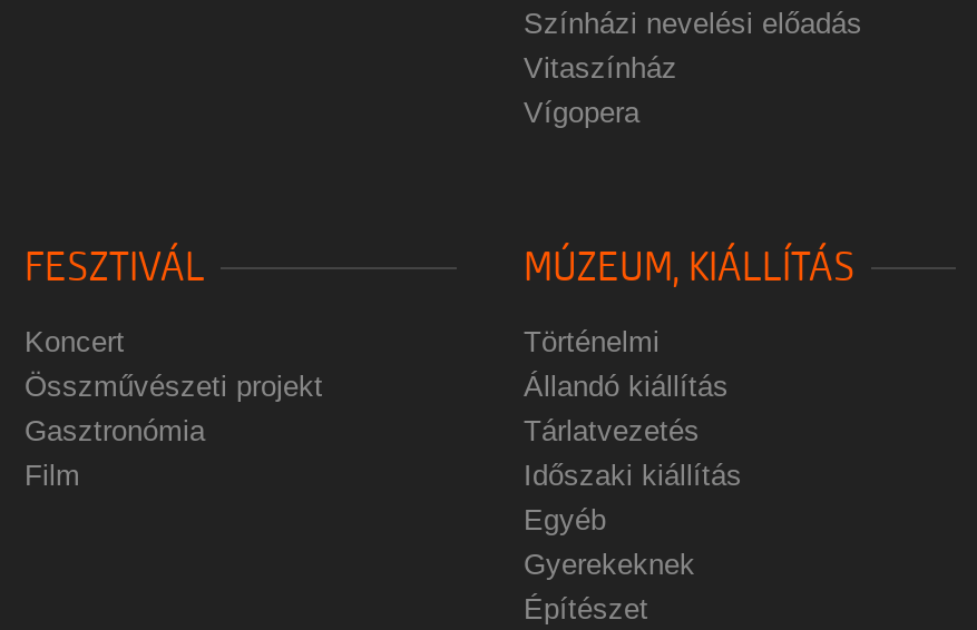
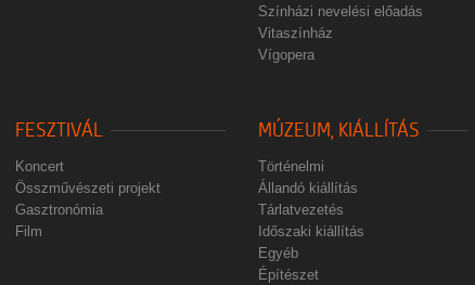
- Gyerekeknek
